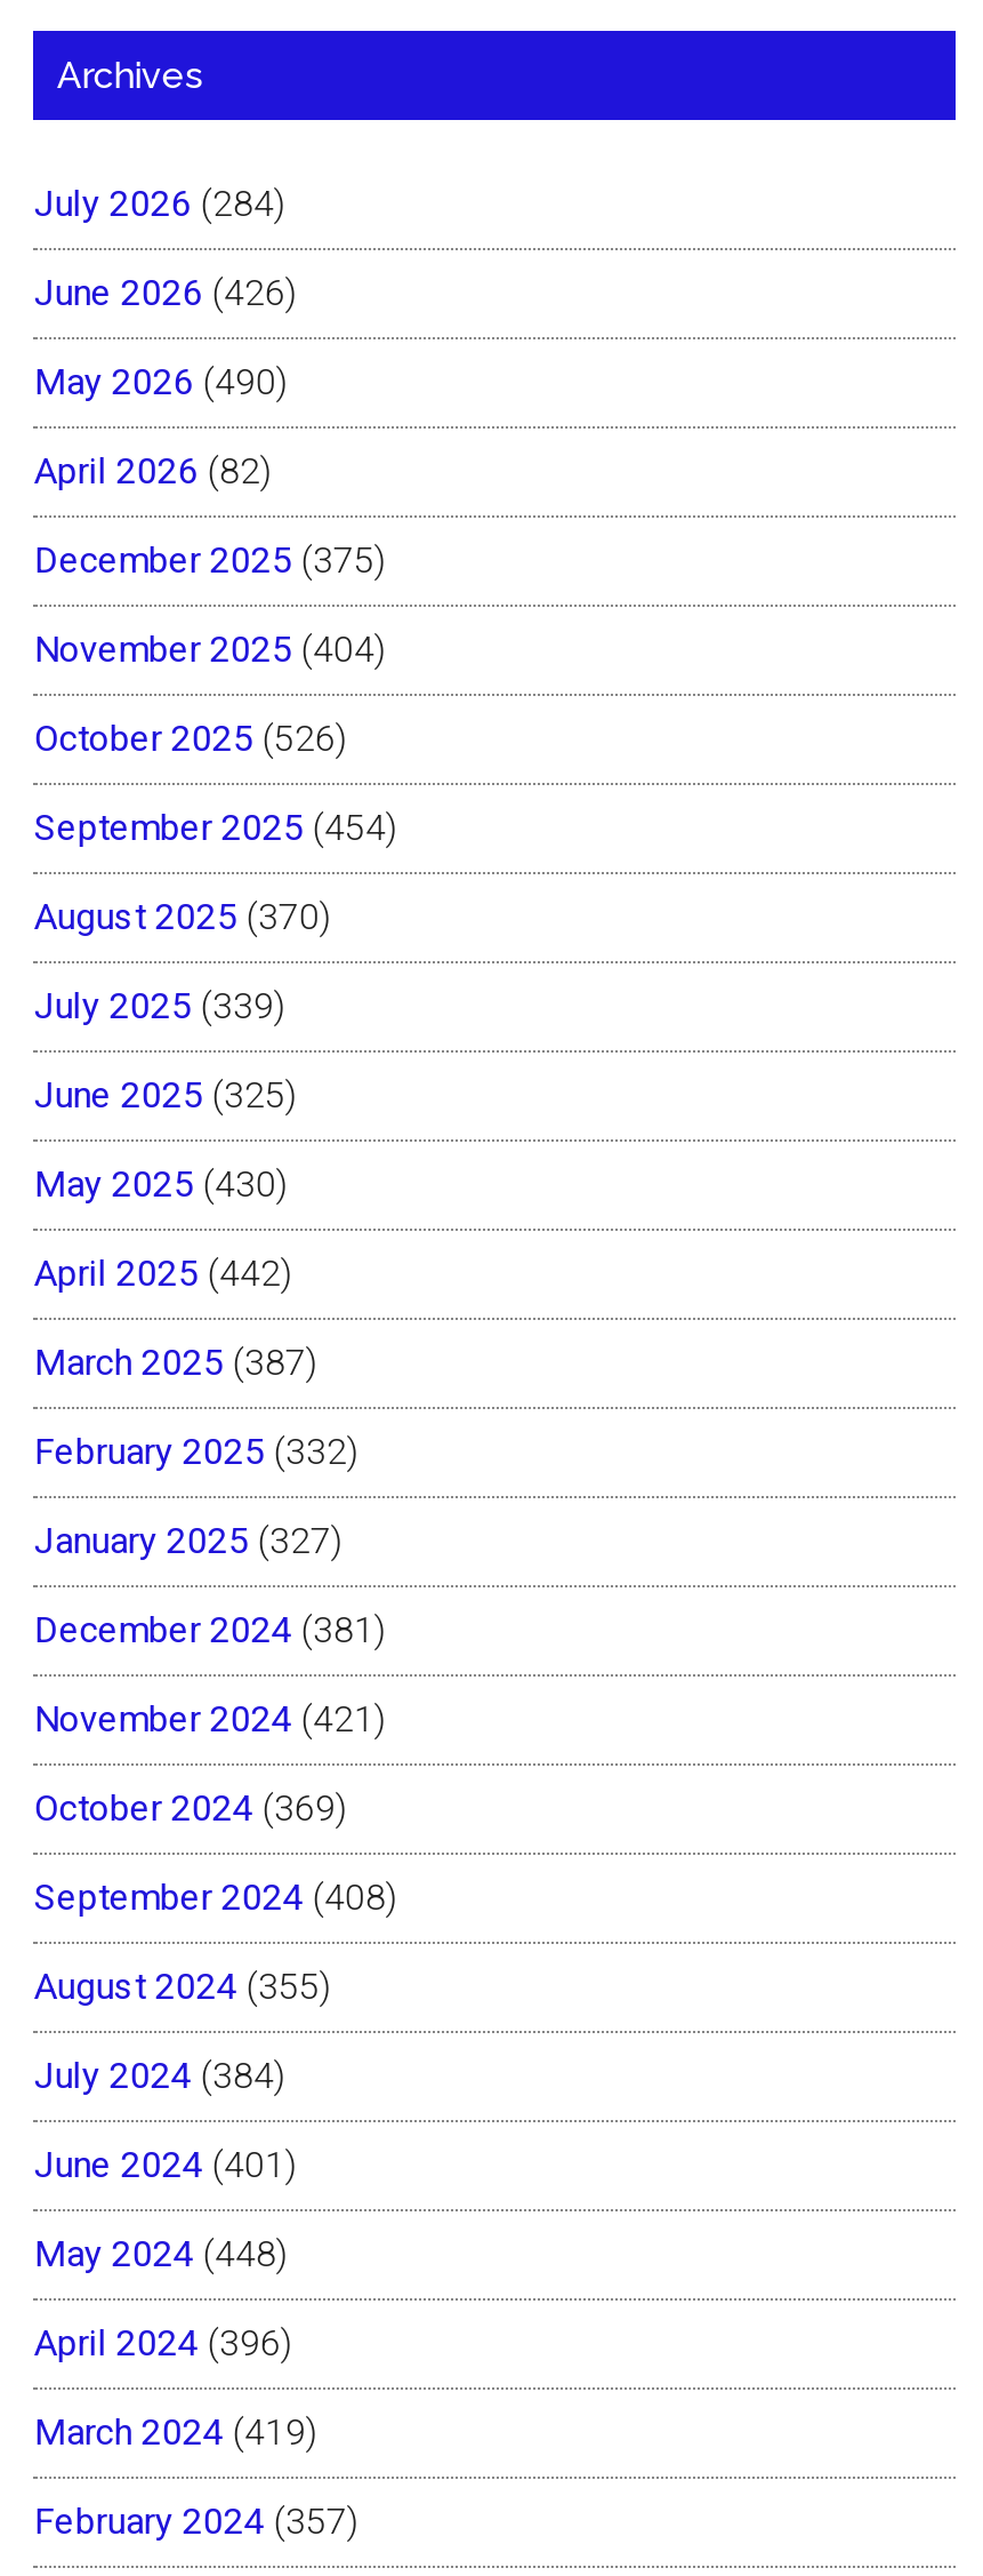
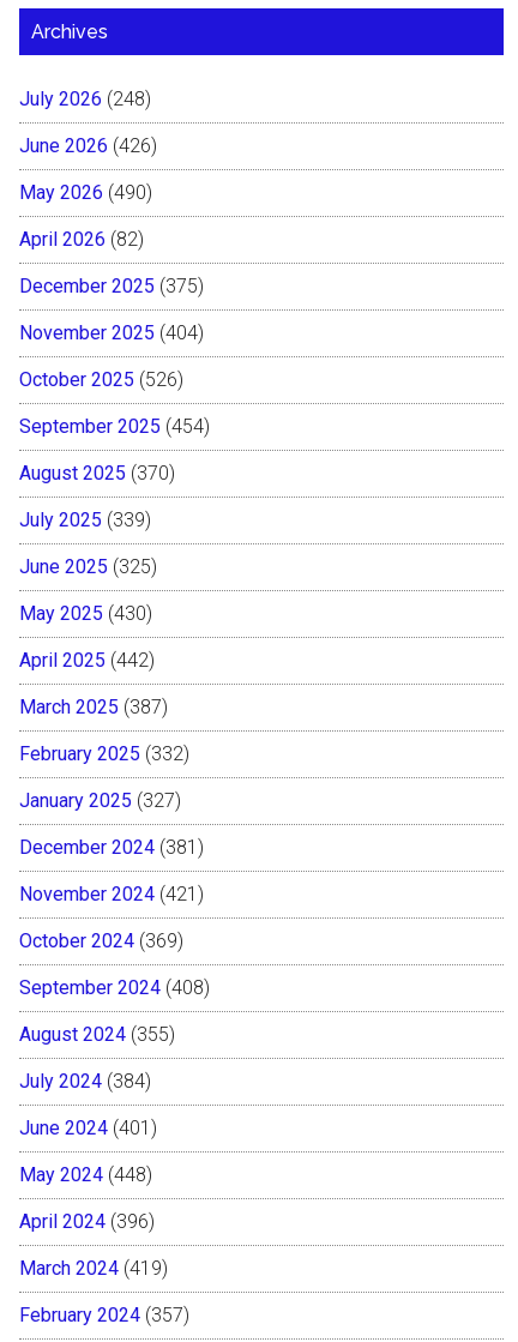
- July 2026 (284)
+ July 2026 (248)
